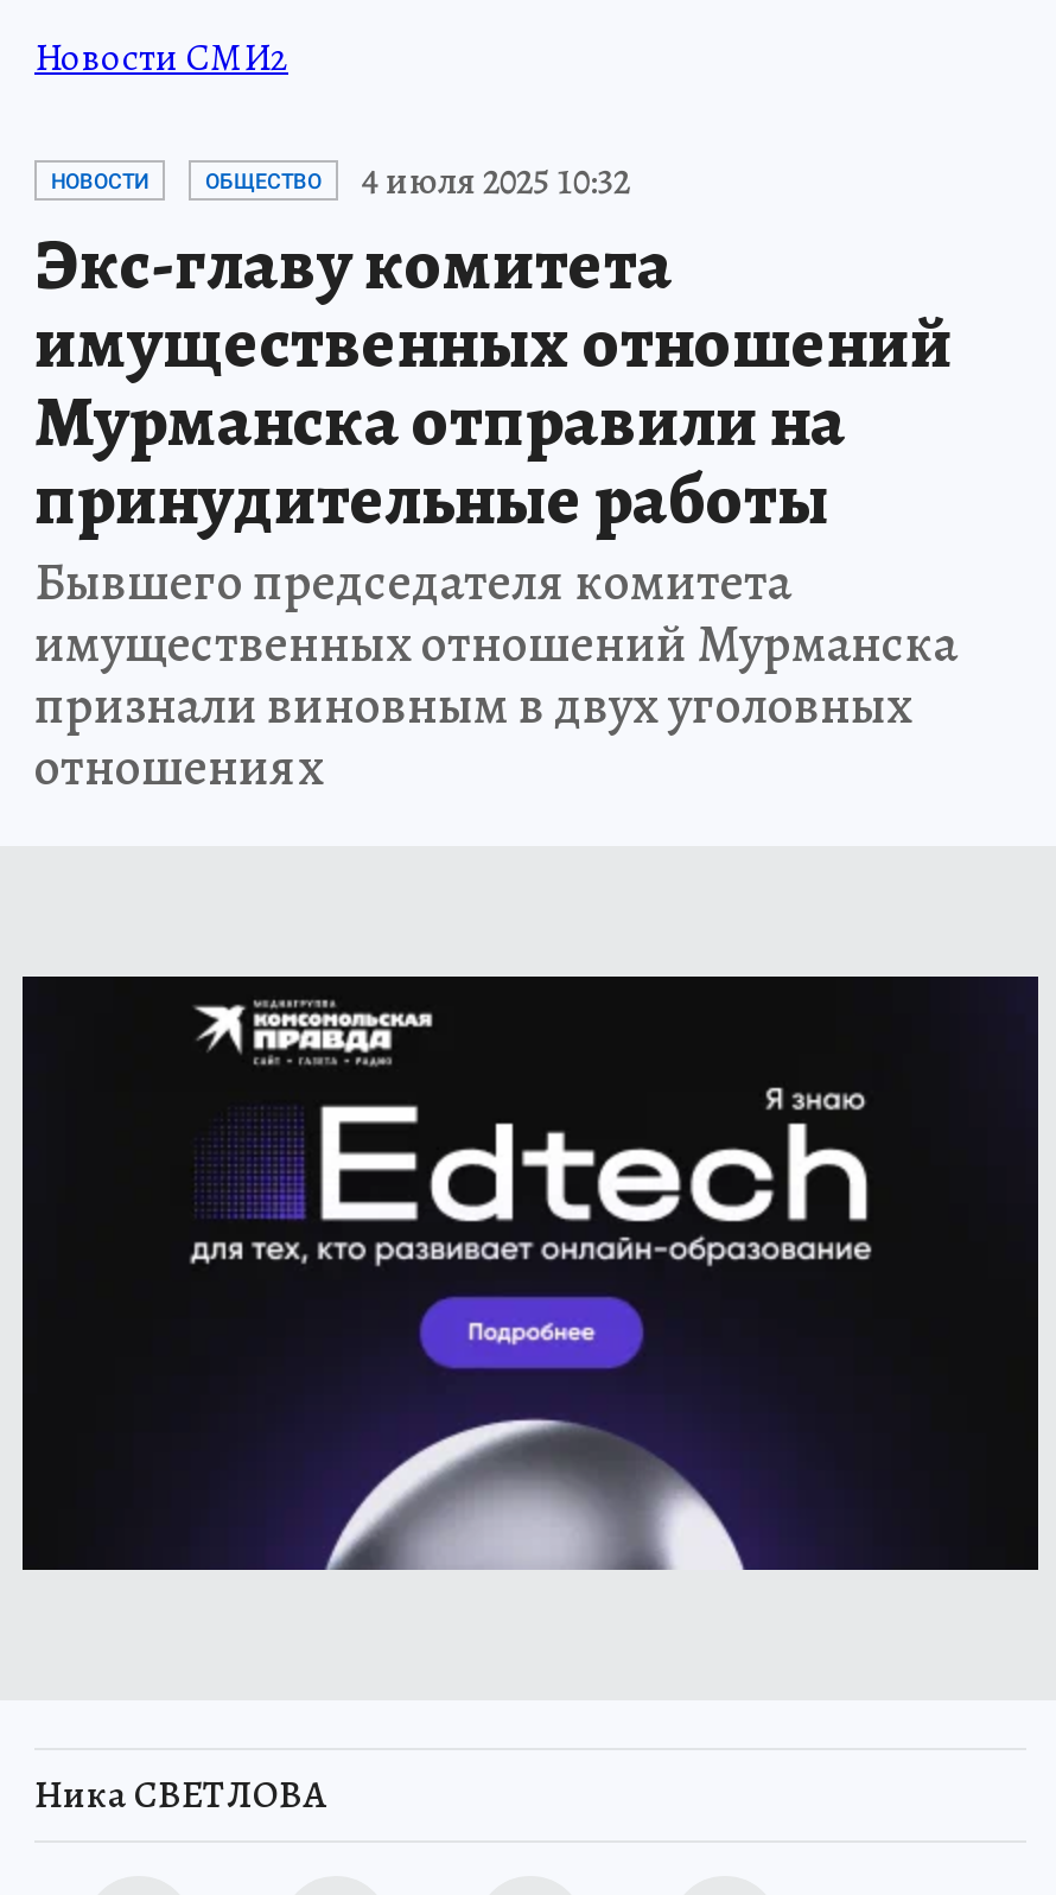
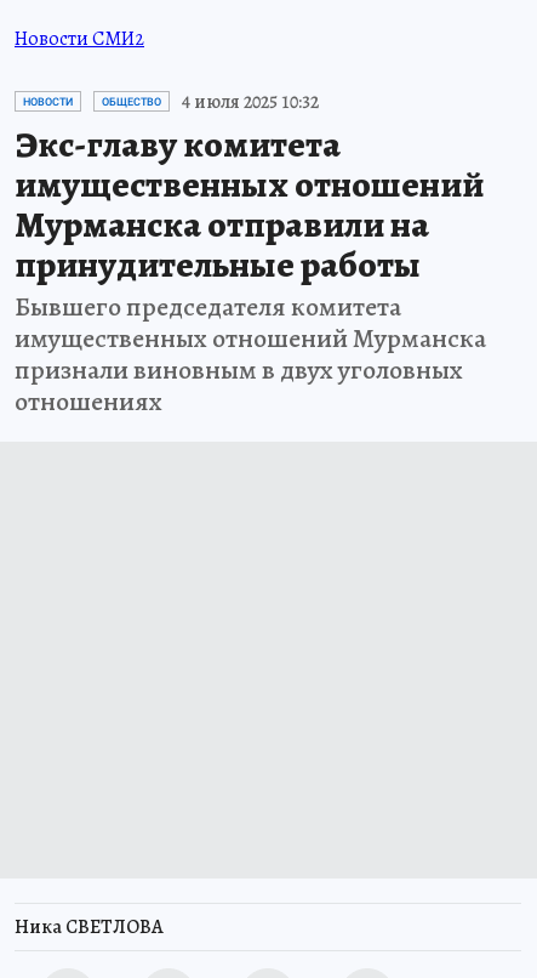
- [image]
